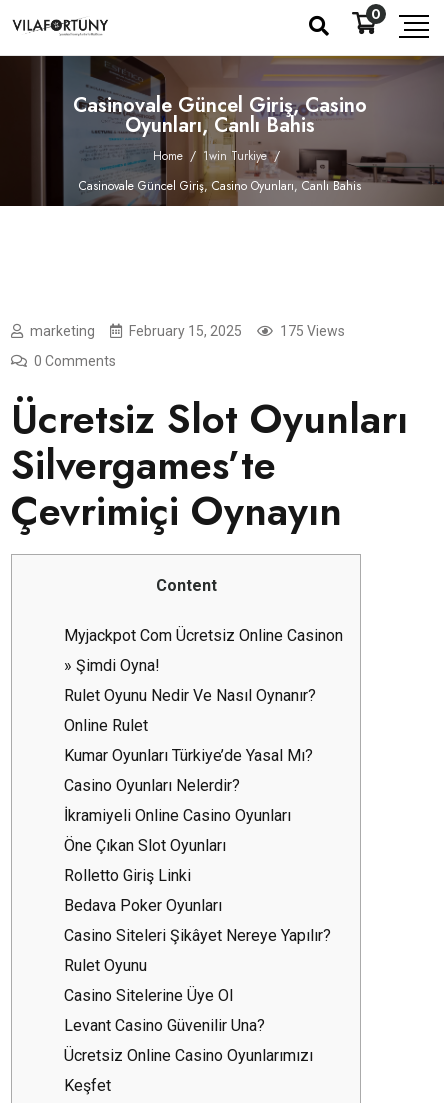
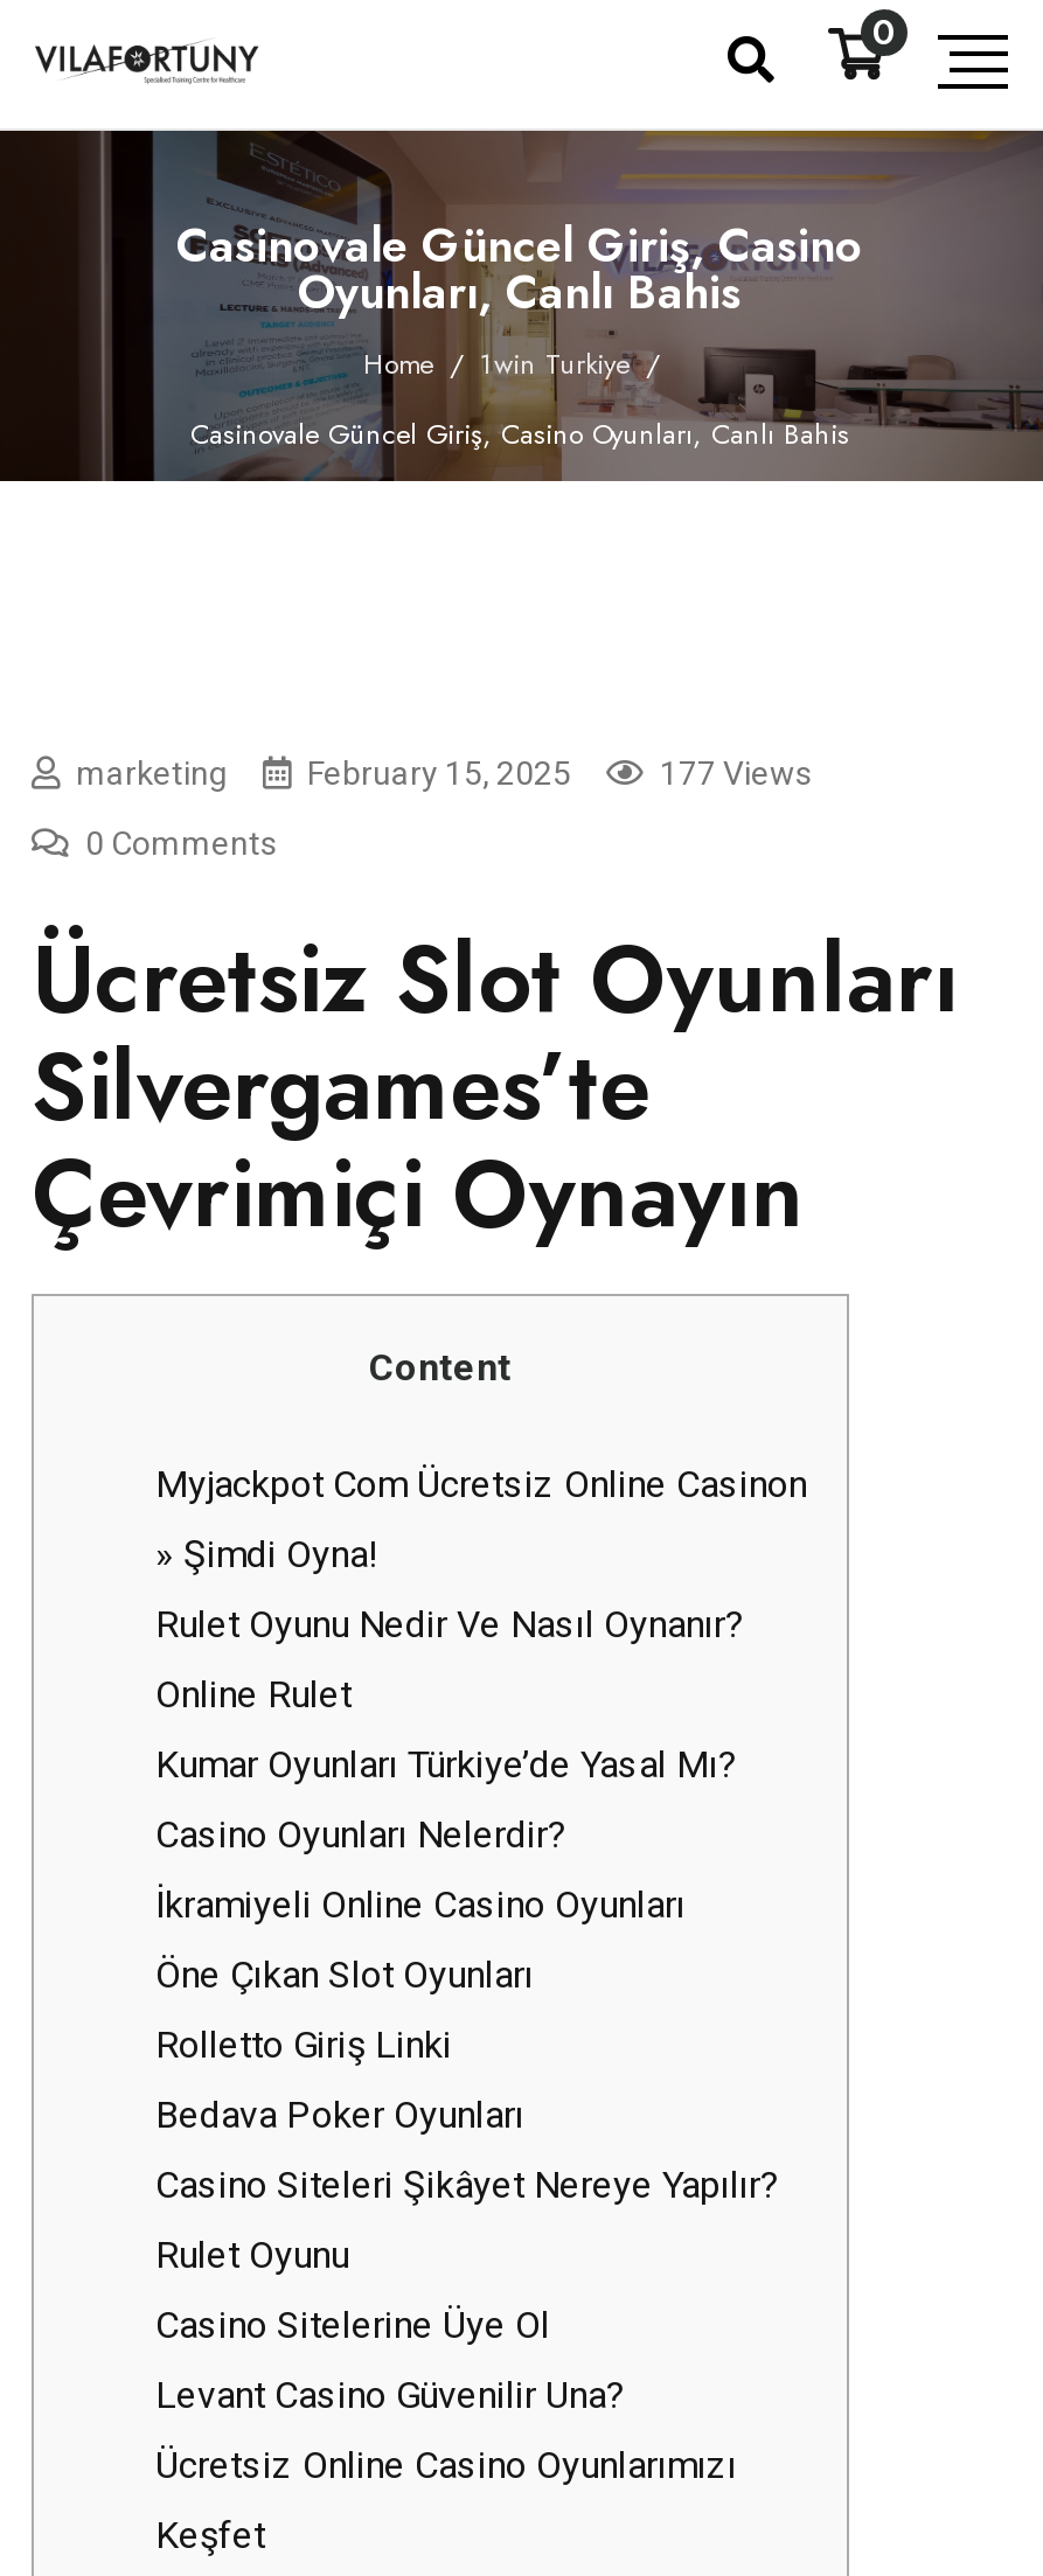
- 175 Views
+ 177 Views
